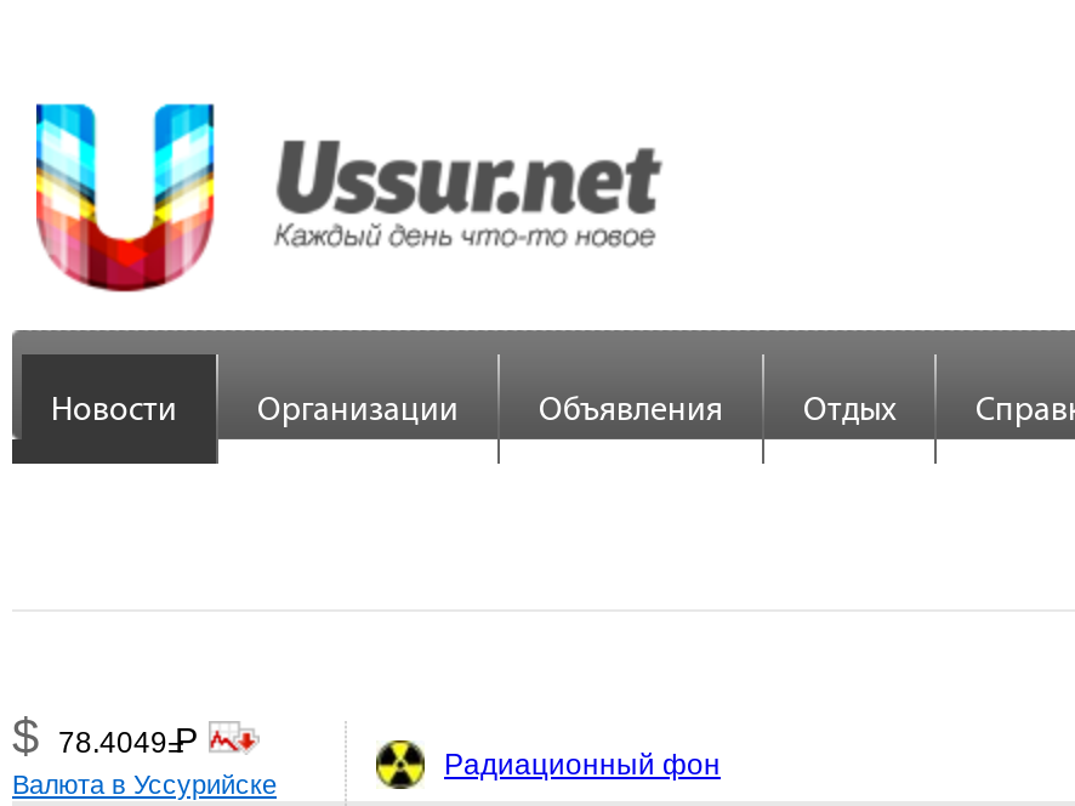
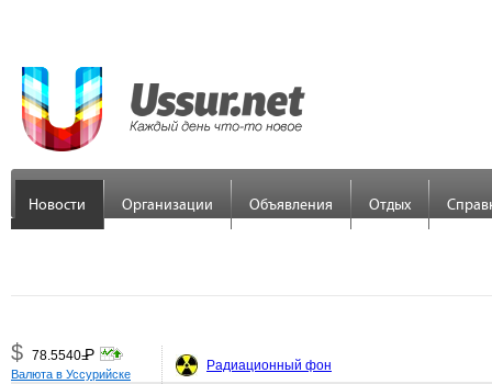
- $ 78.4049= Р
+ $ 78.5540= Р
